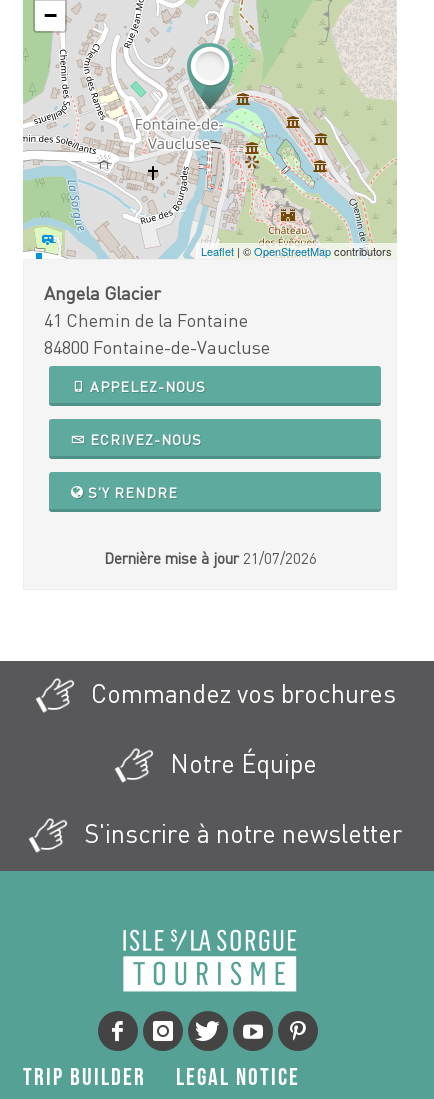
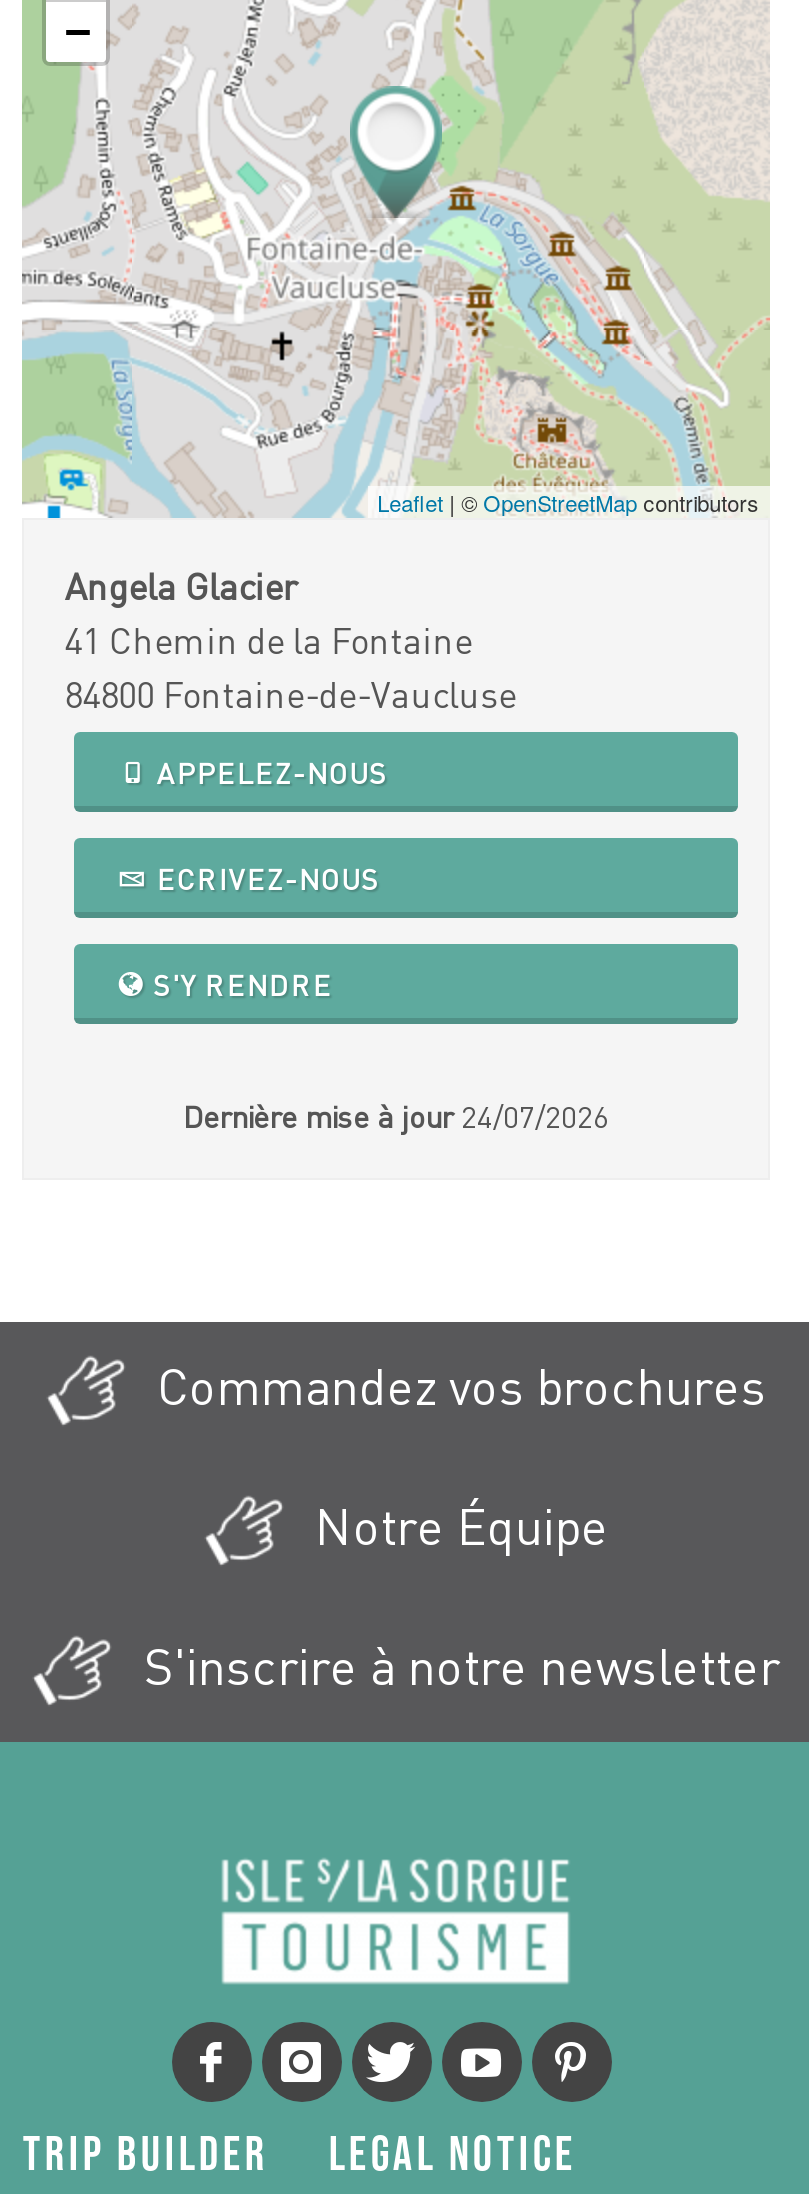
- Dernière mise à jour 21/07/2026
+ Dernière mise à jour 24/07/2026
